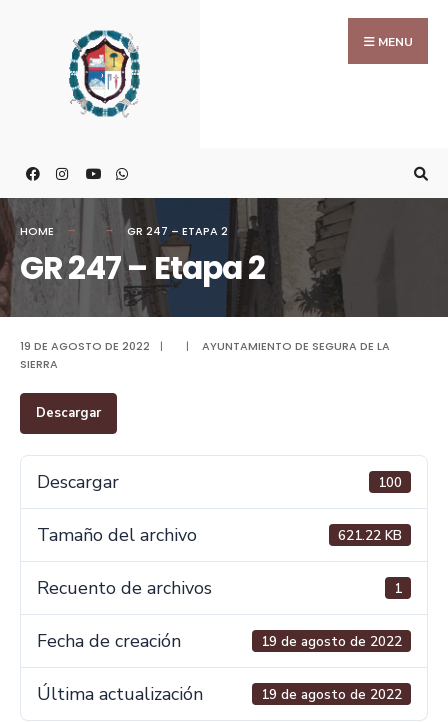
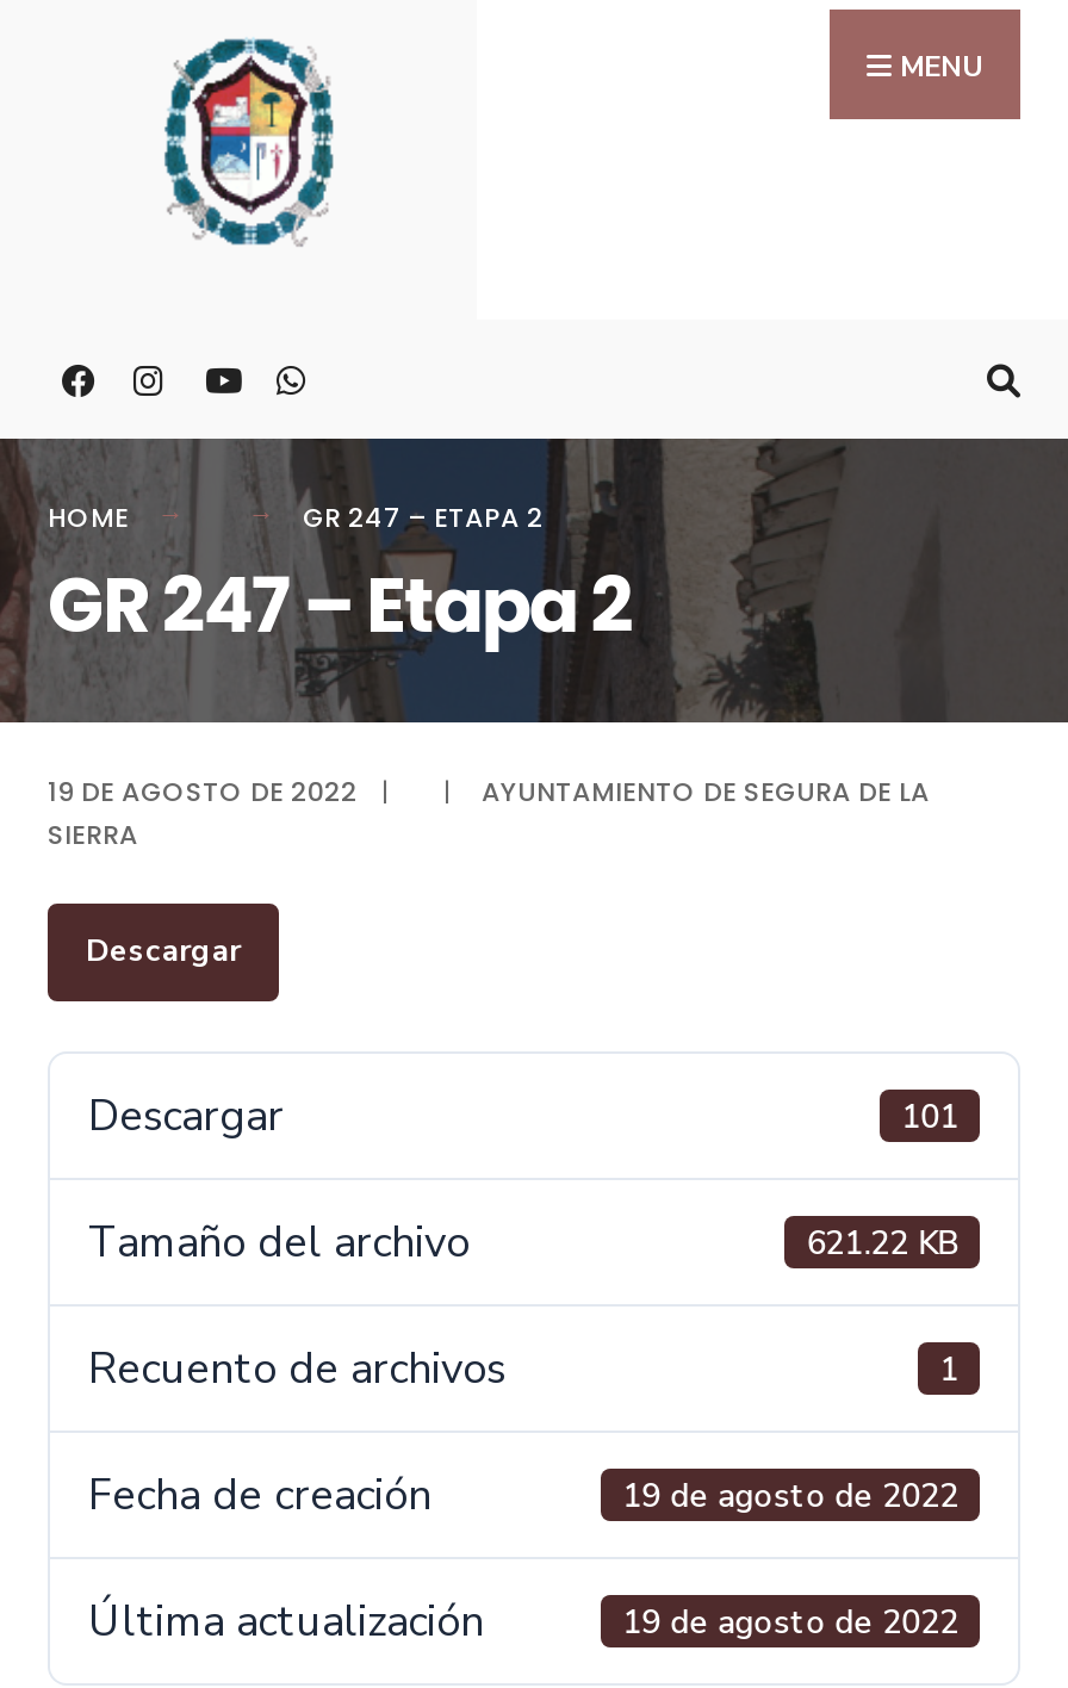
- 100
+ 101
